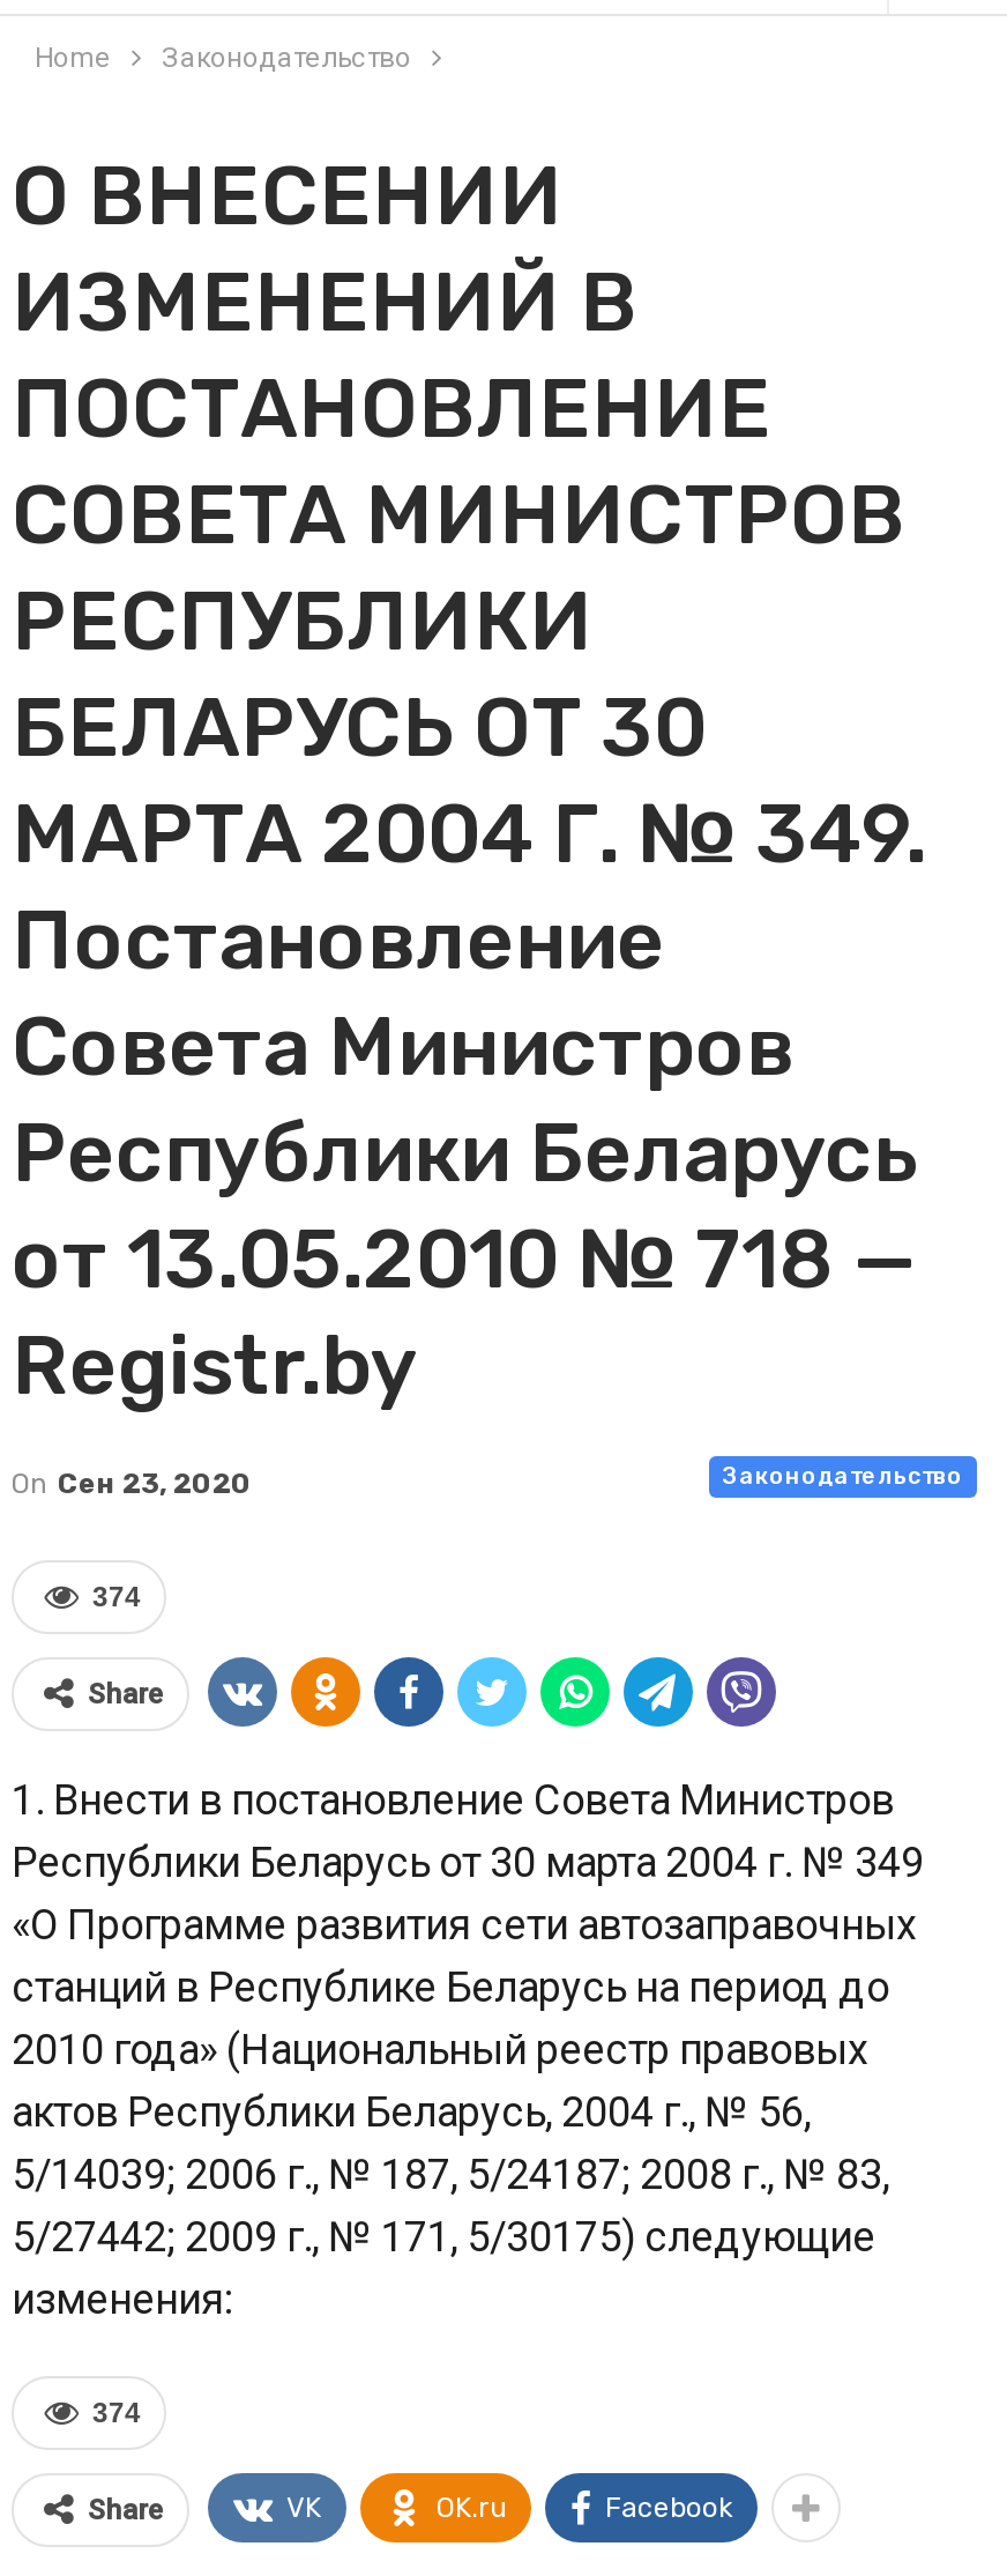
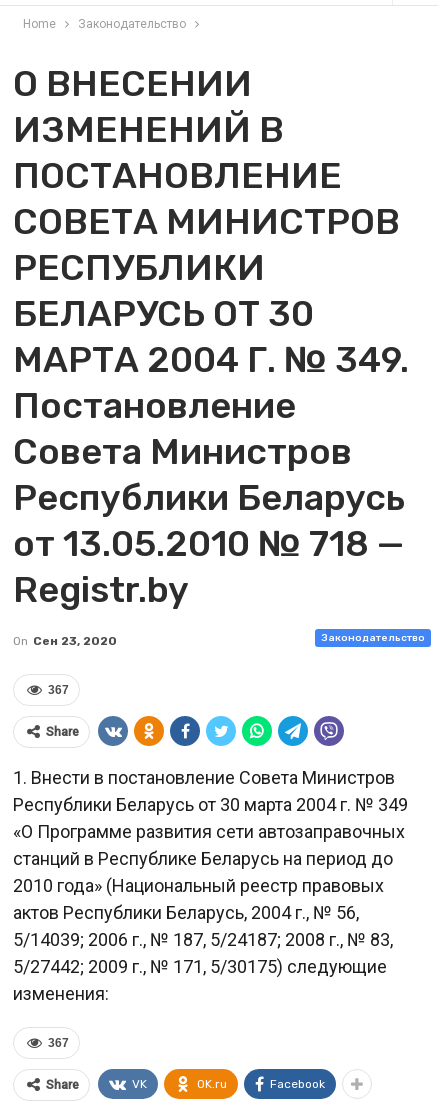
- 374
+ 367

- 374
+ 367
